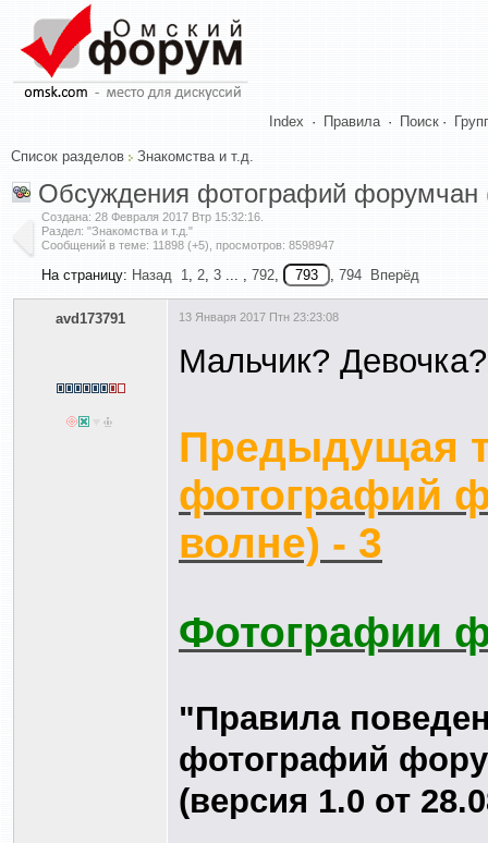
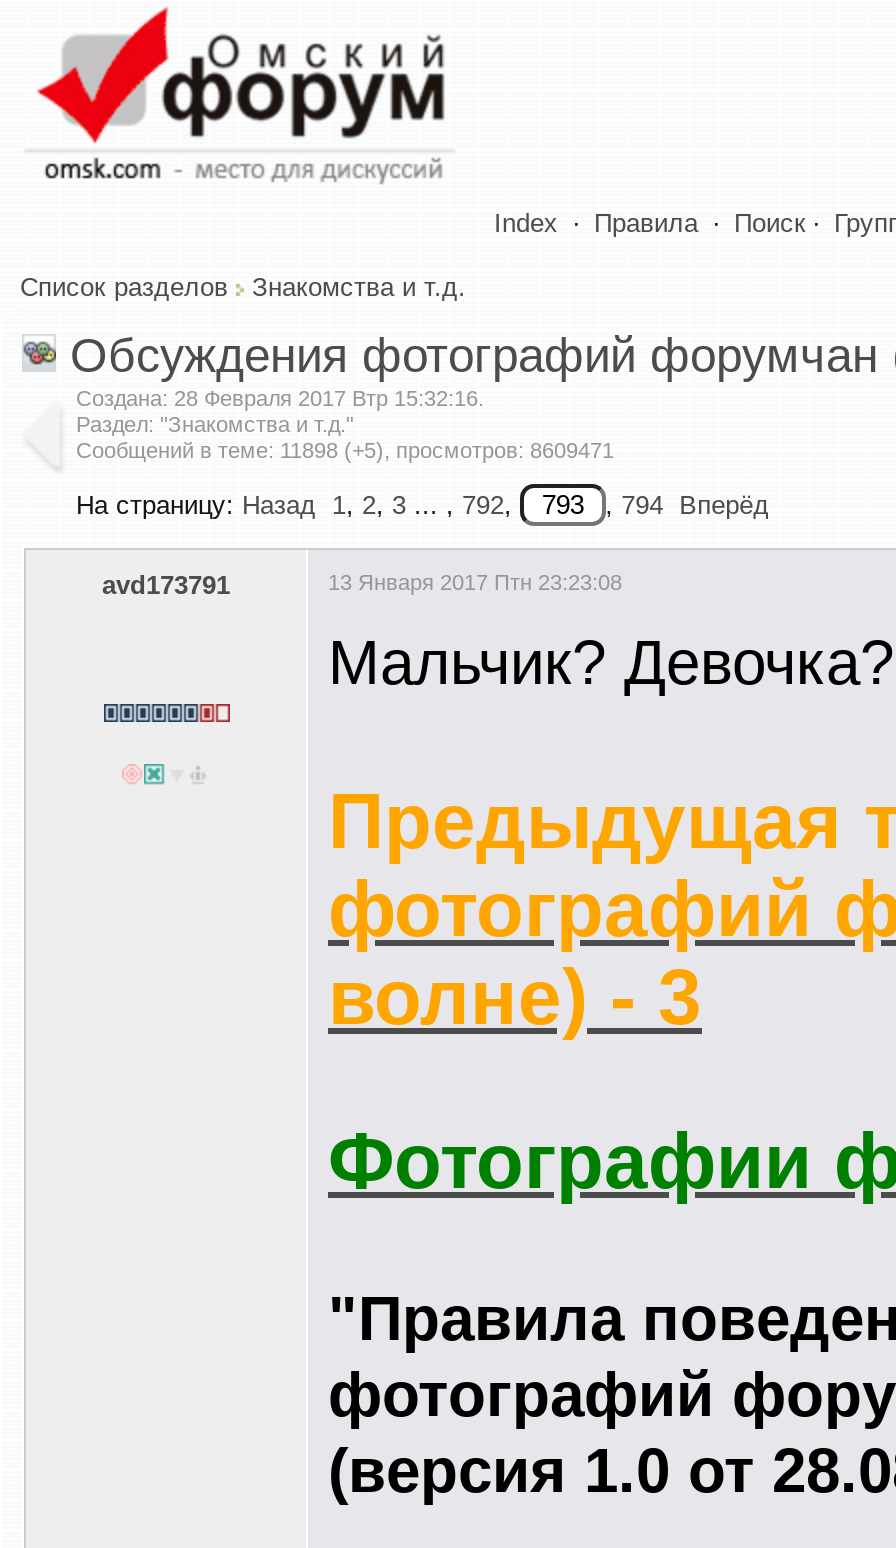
- Сообщений в теме: 11898 (+5), просмотров: 8598947
+ Сообщений в теме: 11898 (+5), просмотров: 8609471
